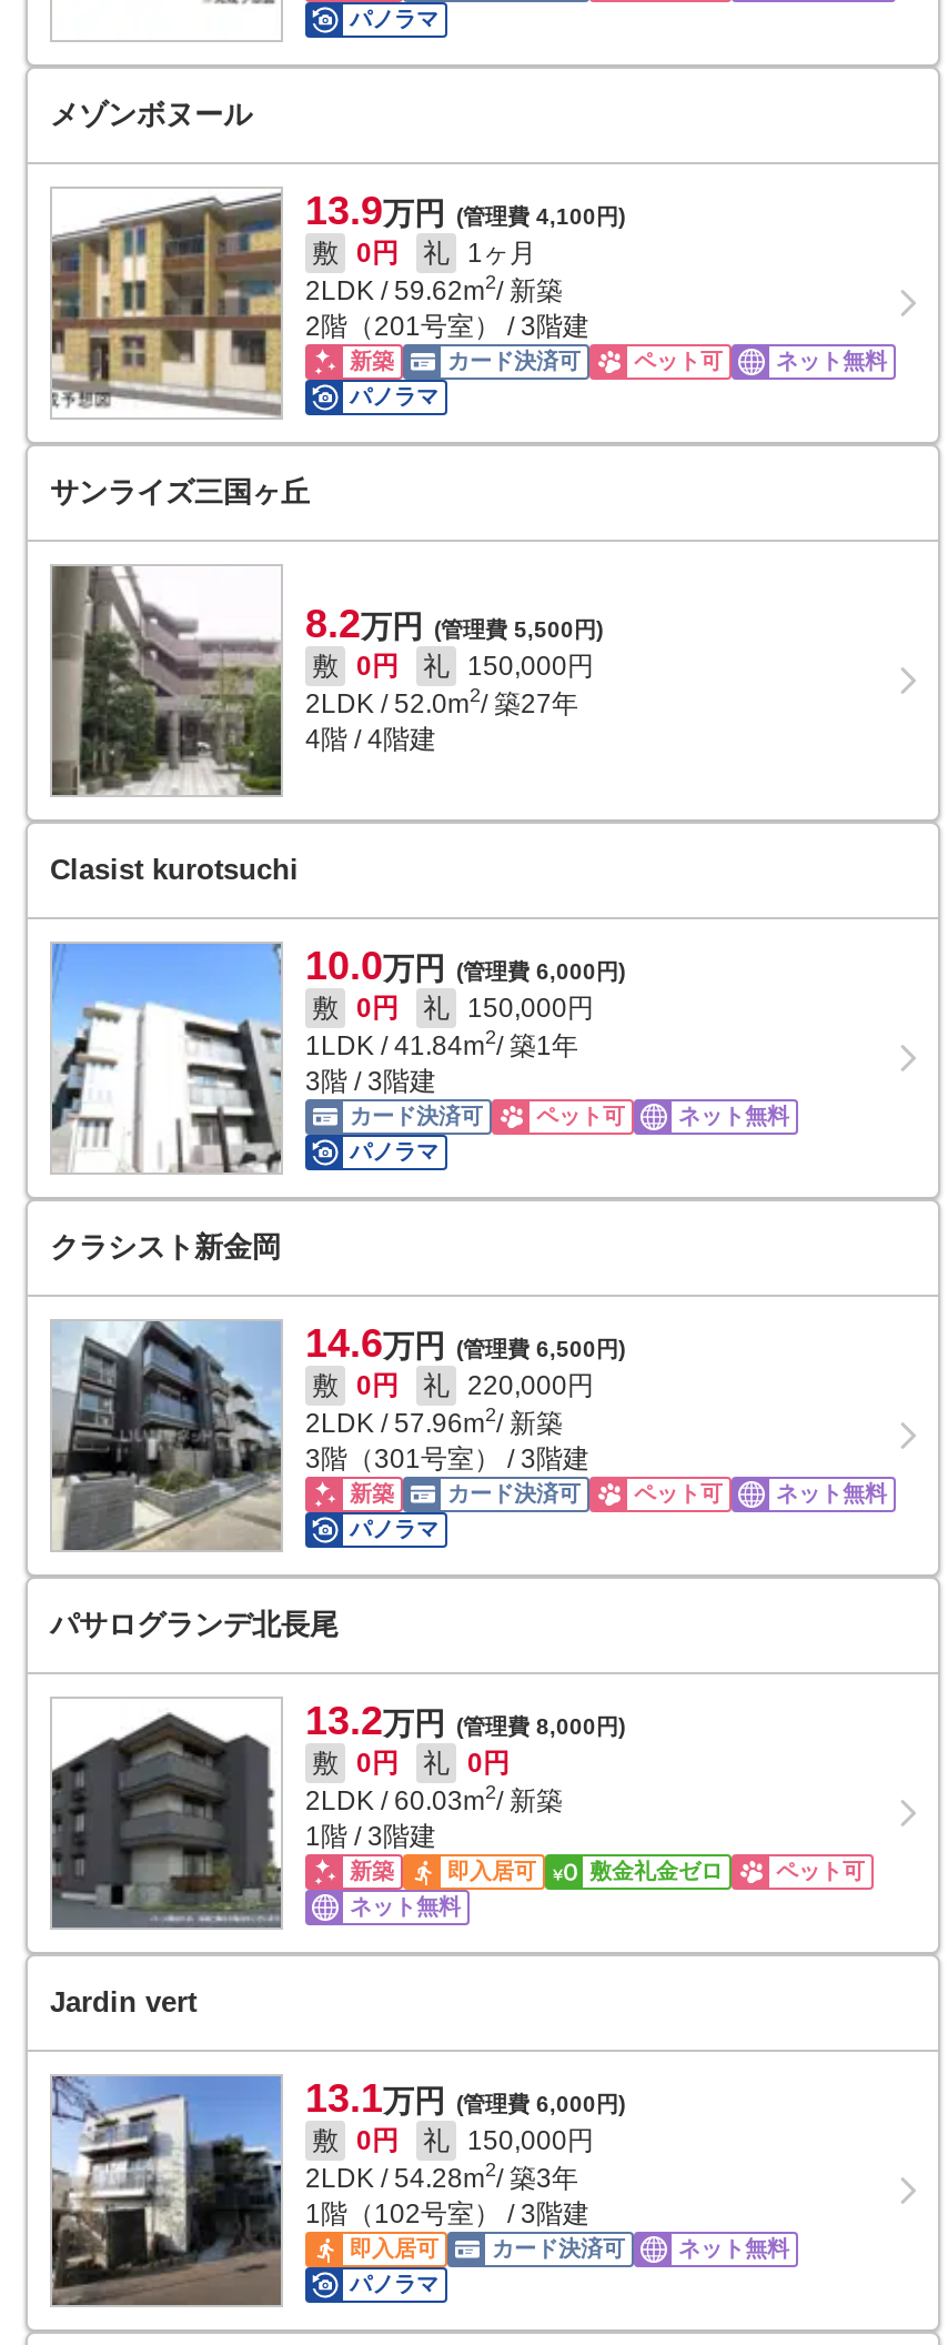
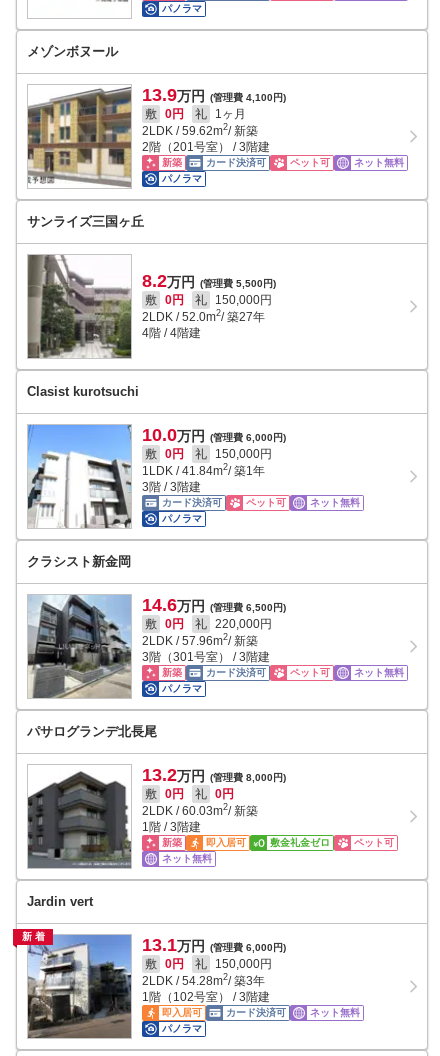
+ 新着
